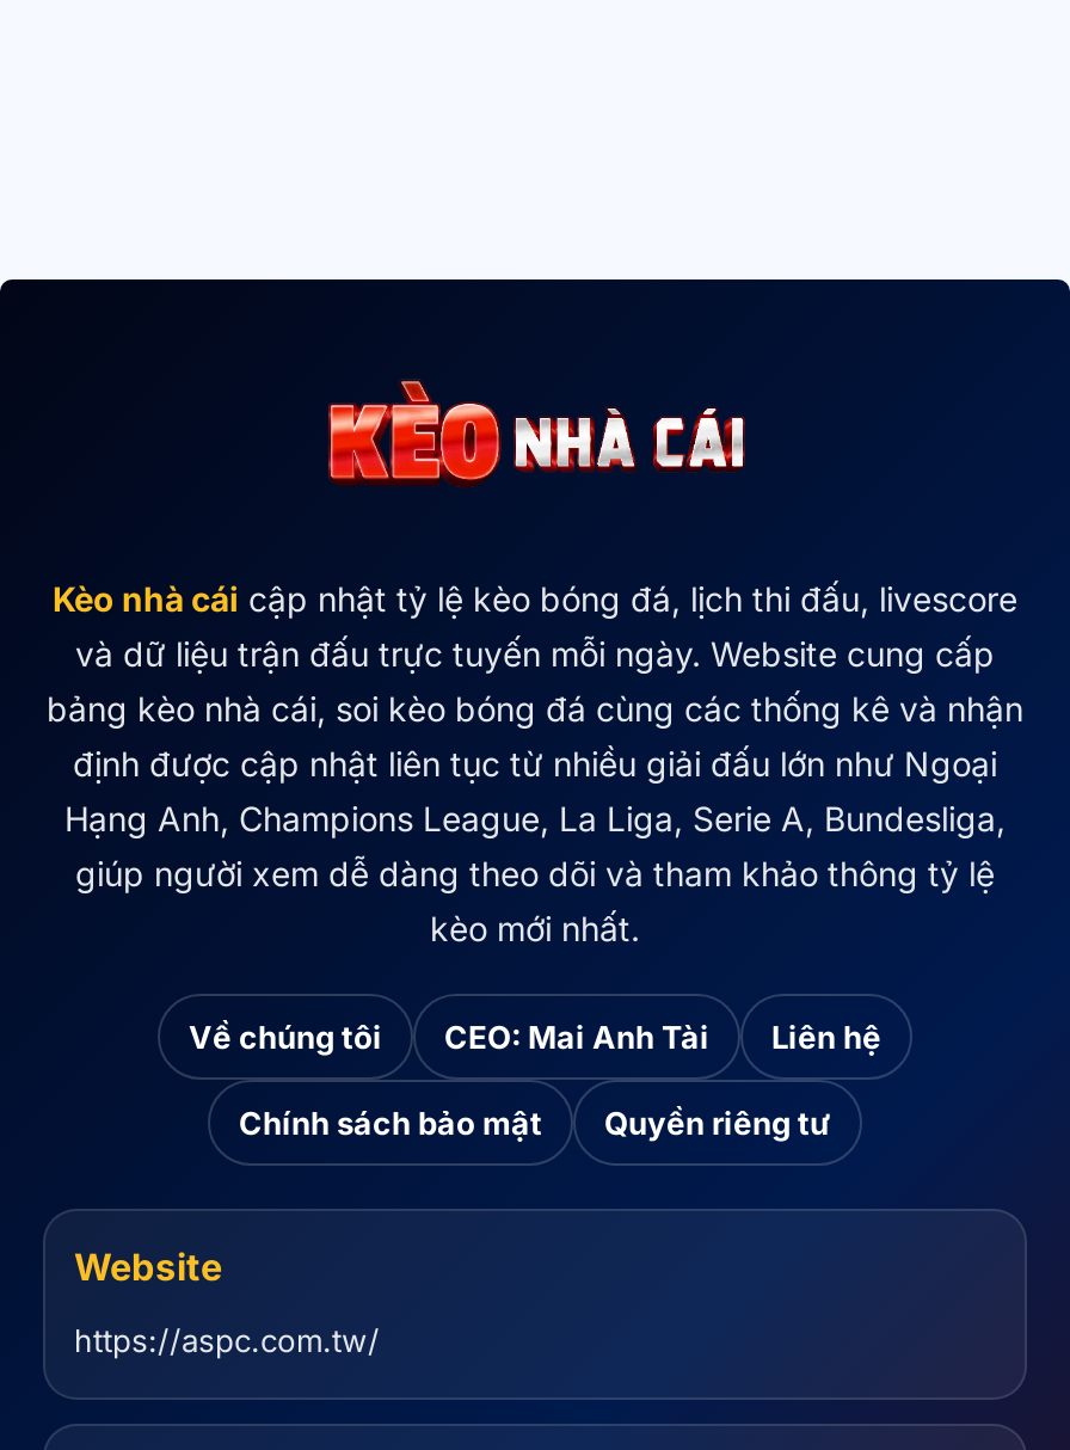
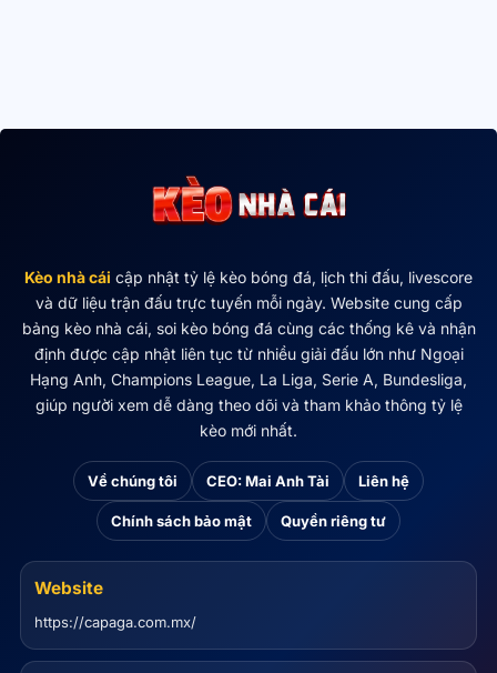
- https://aspc.com.tw/
+ https://capaga.com.mx/
